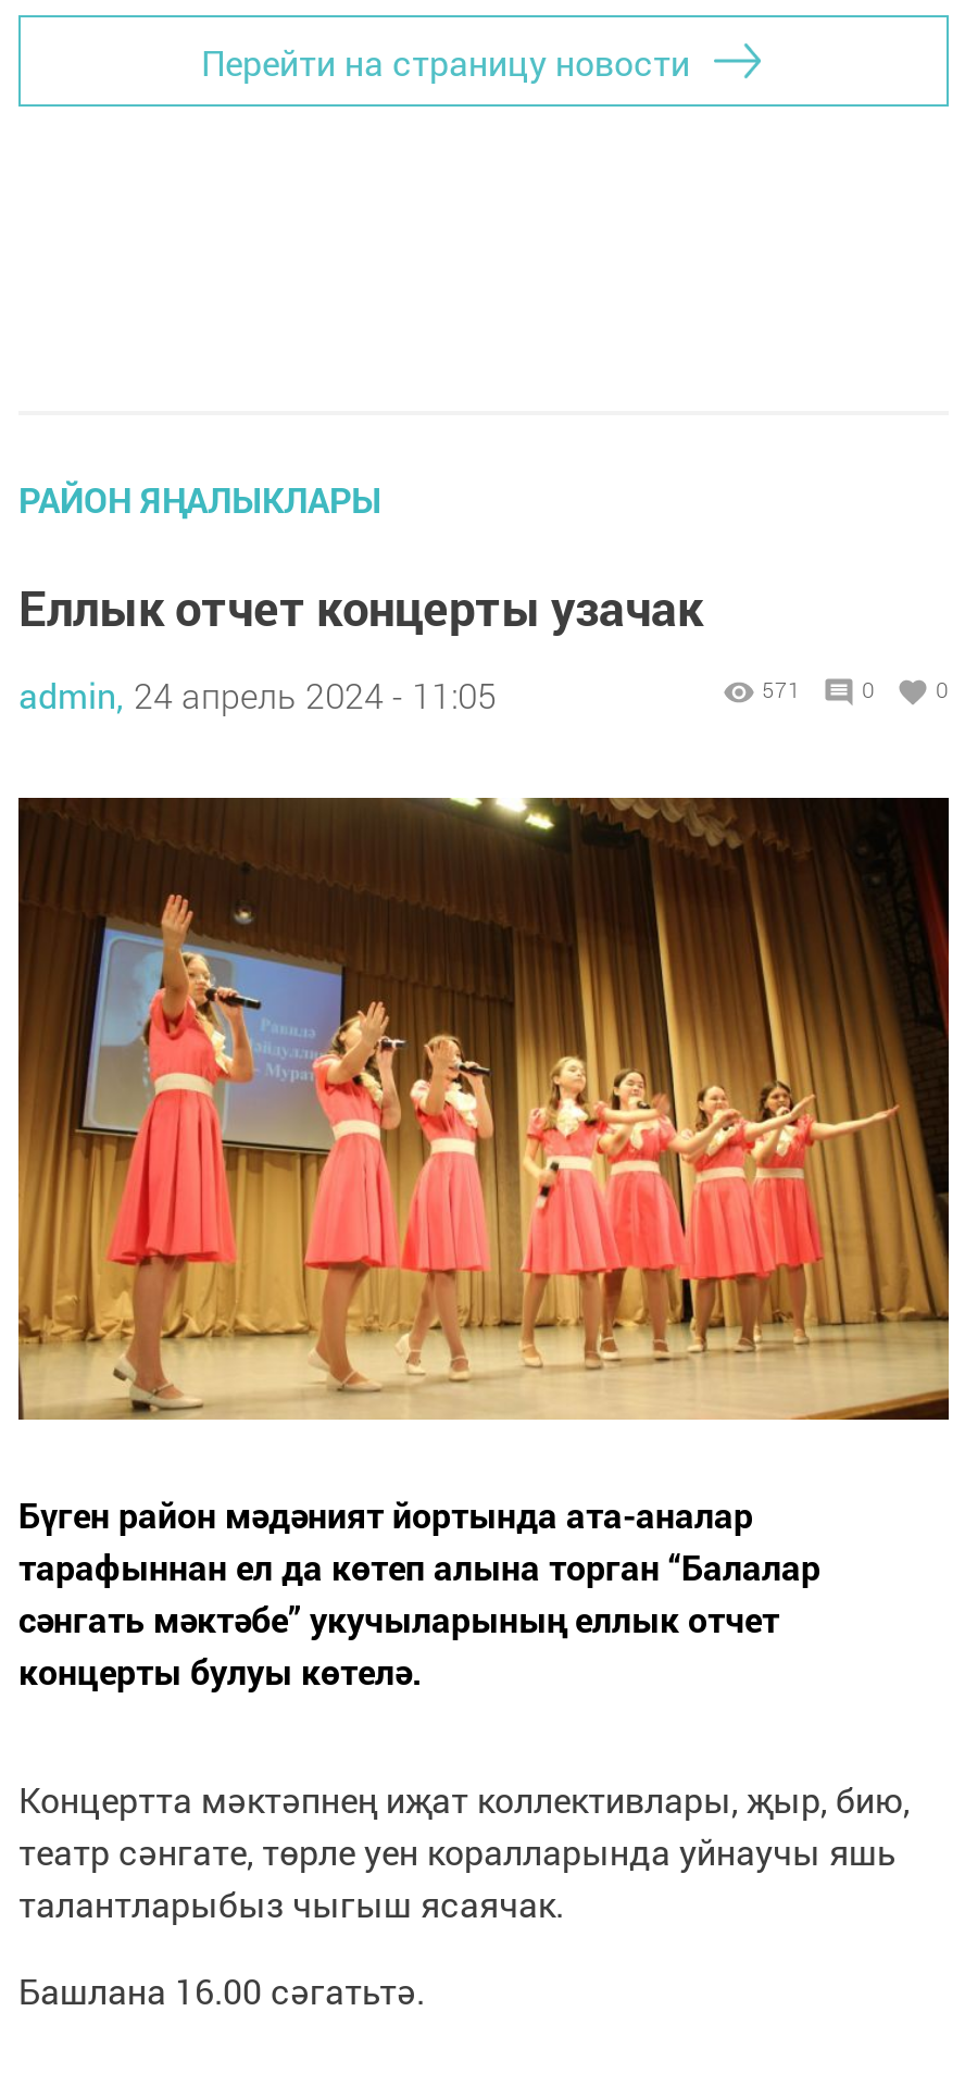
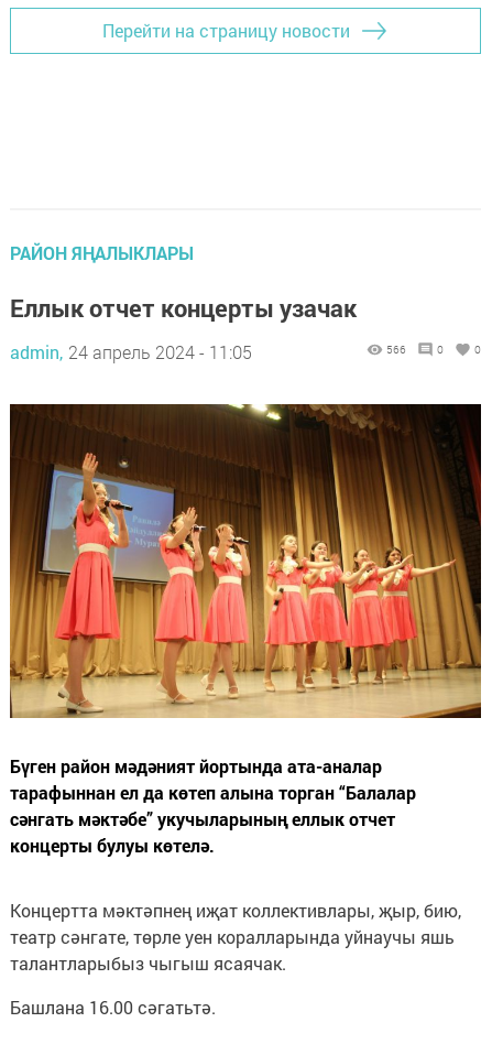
- 571
+ 566
